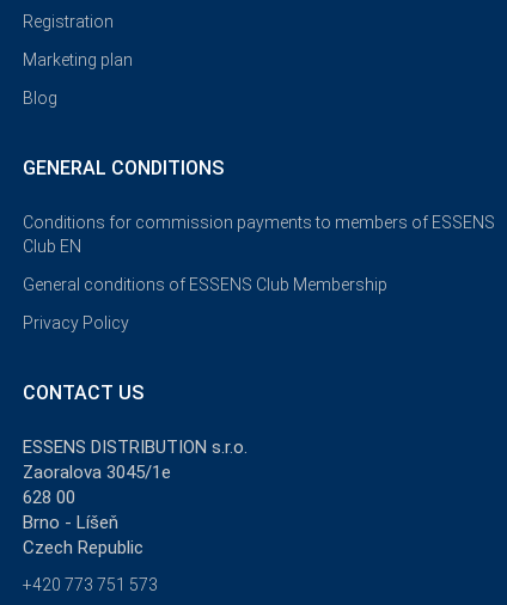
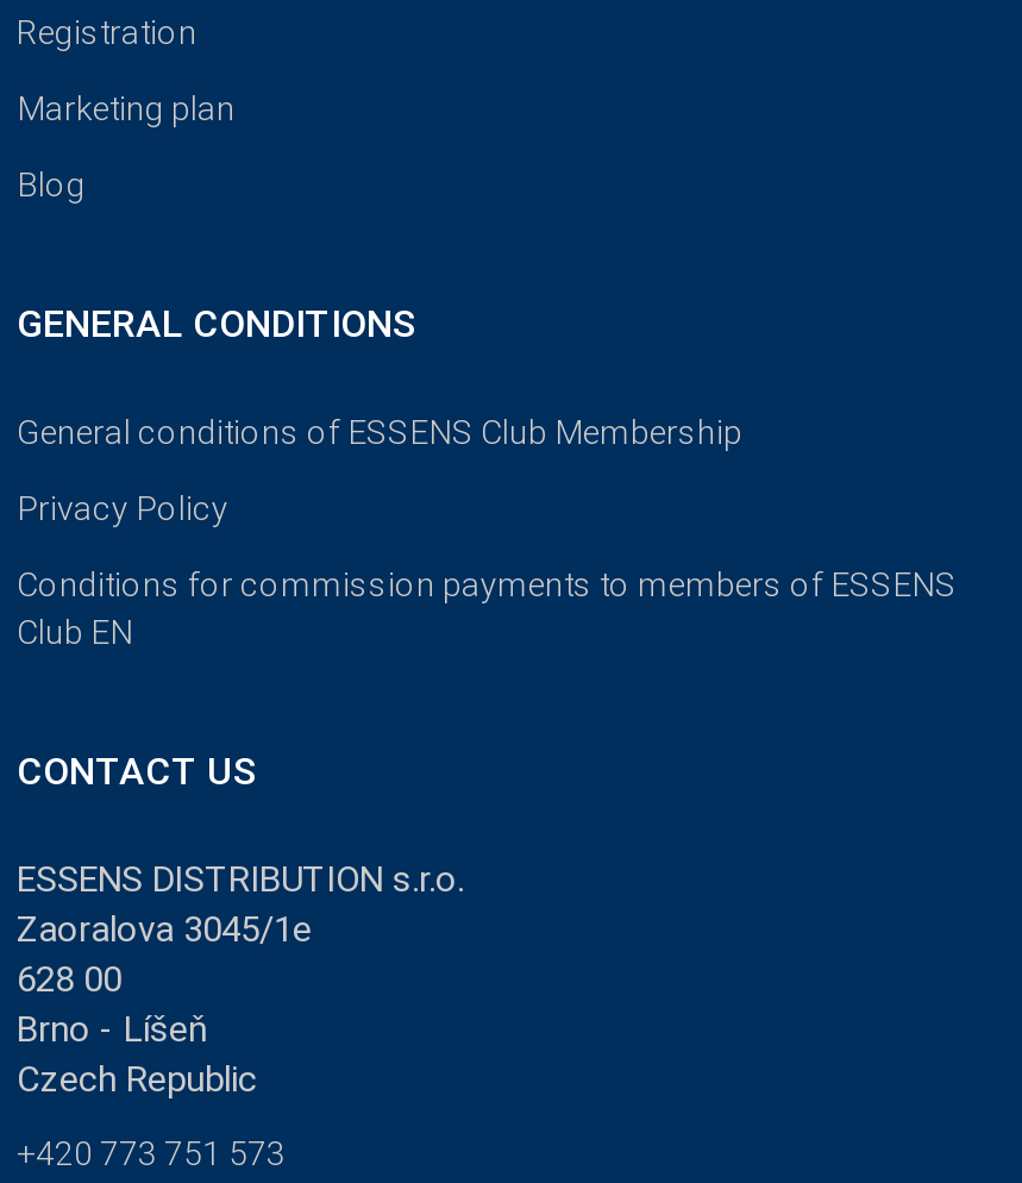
moved down: Conditions for commission payments to members of ESSENS | Club EN

moved up: General conditions of ESSENS Club Membership | Privacy Policy
